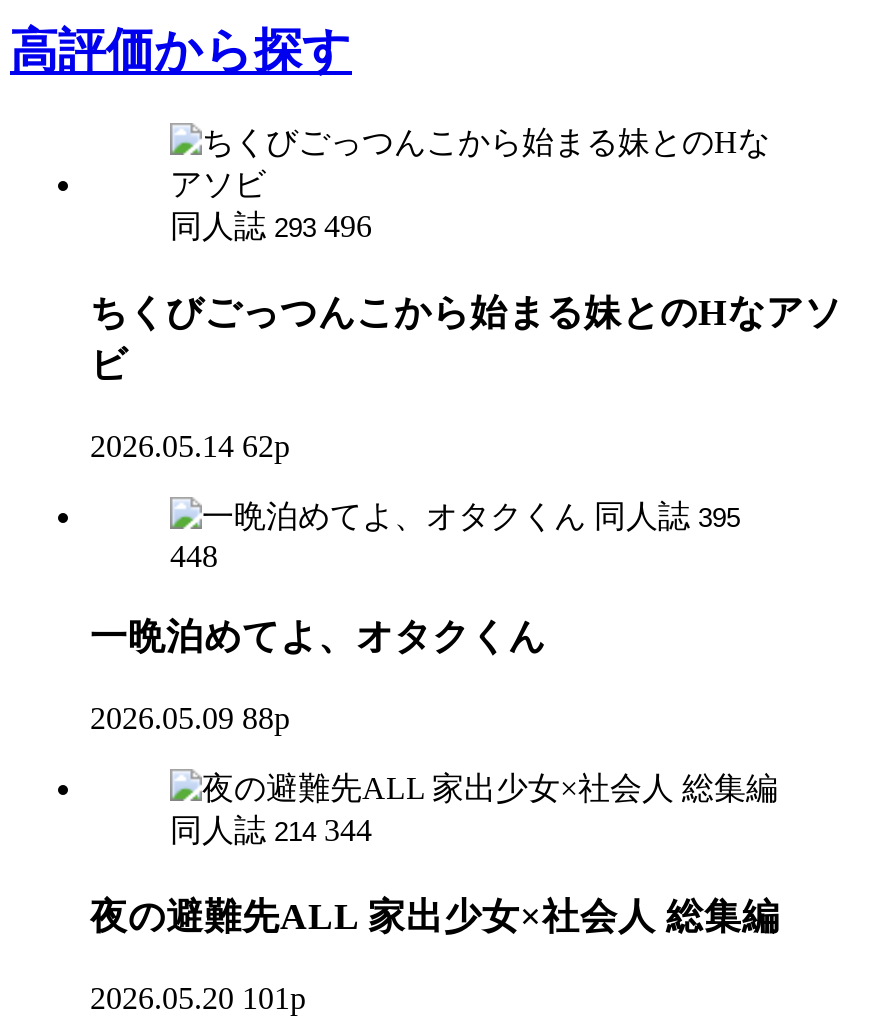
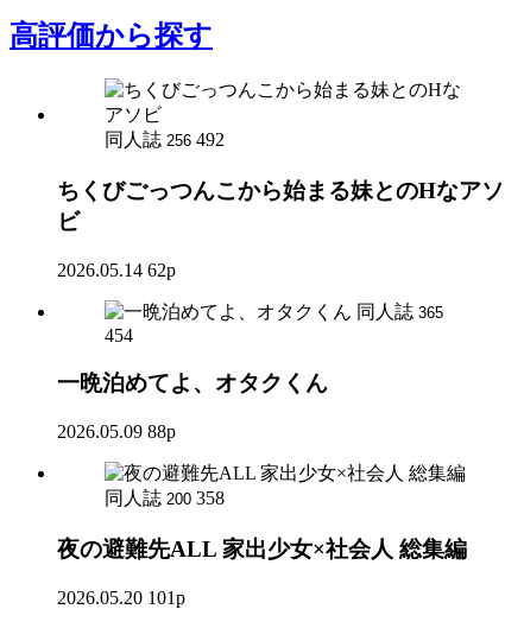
- 同人誌 293 496
+ 同人誌 256 492

- 同人誌 395
+ 同人誌 365

- 448
+ 454

- 同人誌 214 344
+ 同人誌 200 358
